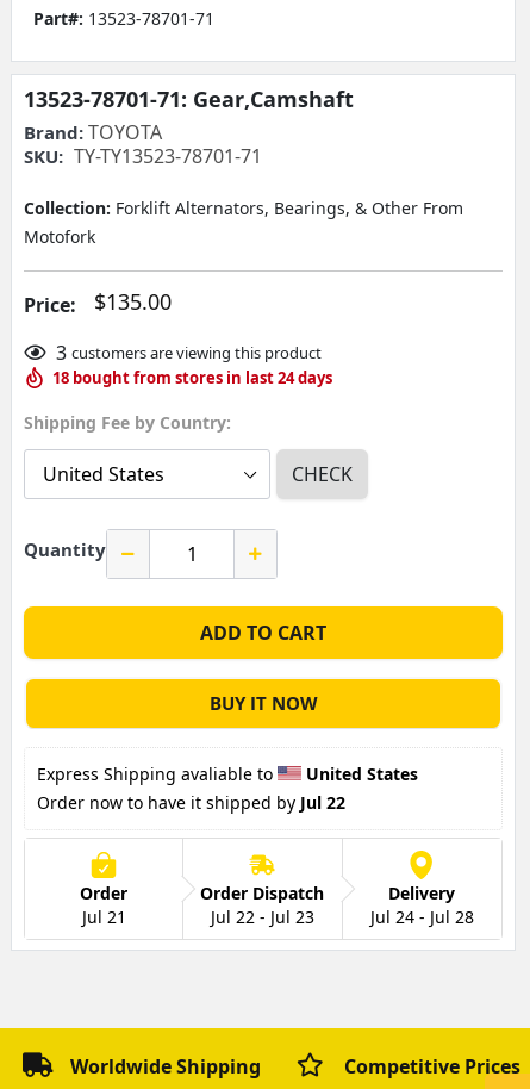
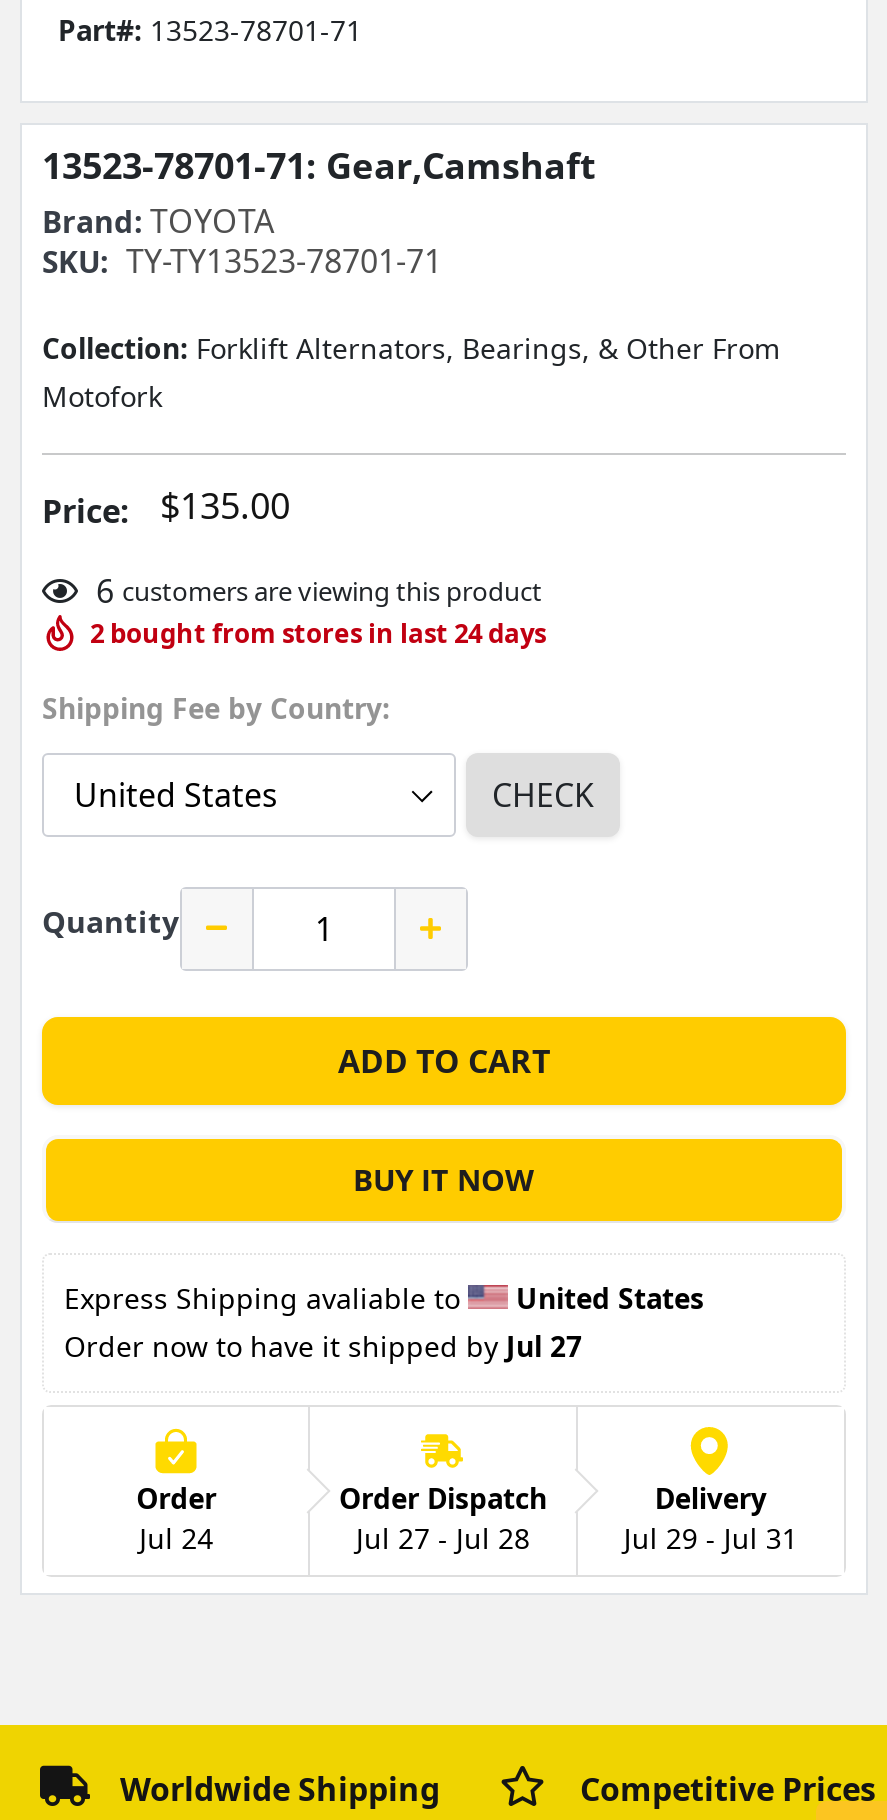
- 3 customers are viewing this product
+ 6 customers are viewing this product

- 18 bought from stores in last 24days
+ 2 bought from stores in last 24days

- Order now to have it shipped by Jul 22
+ Order now to have it shipped by Jul 27

- Jul 21
+ Jul 24

- Jul 22 - Jul 23
+ Jul 27 - Jul 28

- Jul 24 - Jul 28
+ Jul 29 - Jul 31
